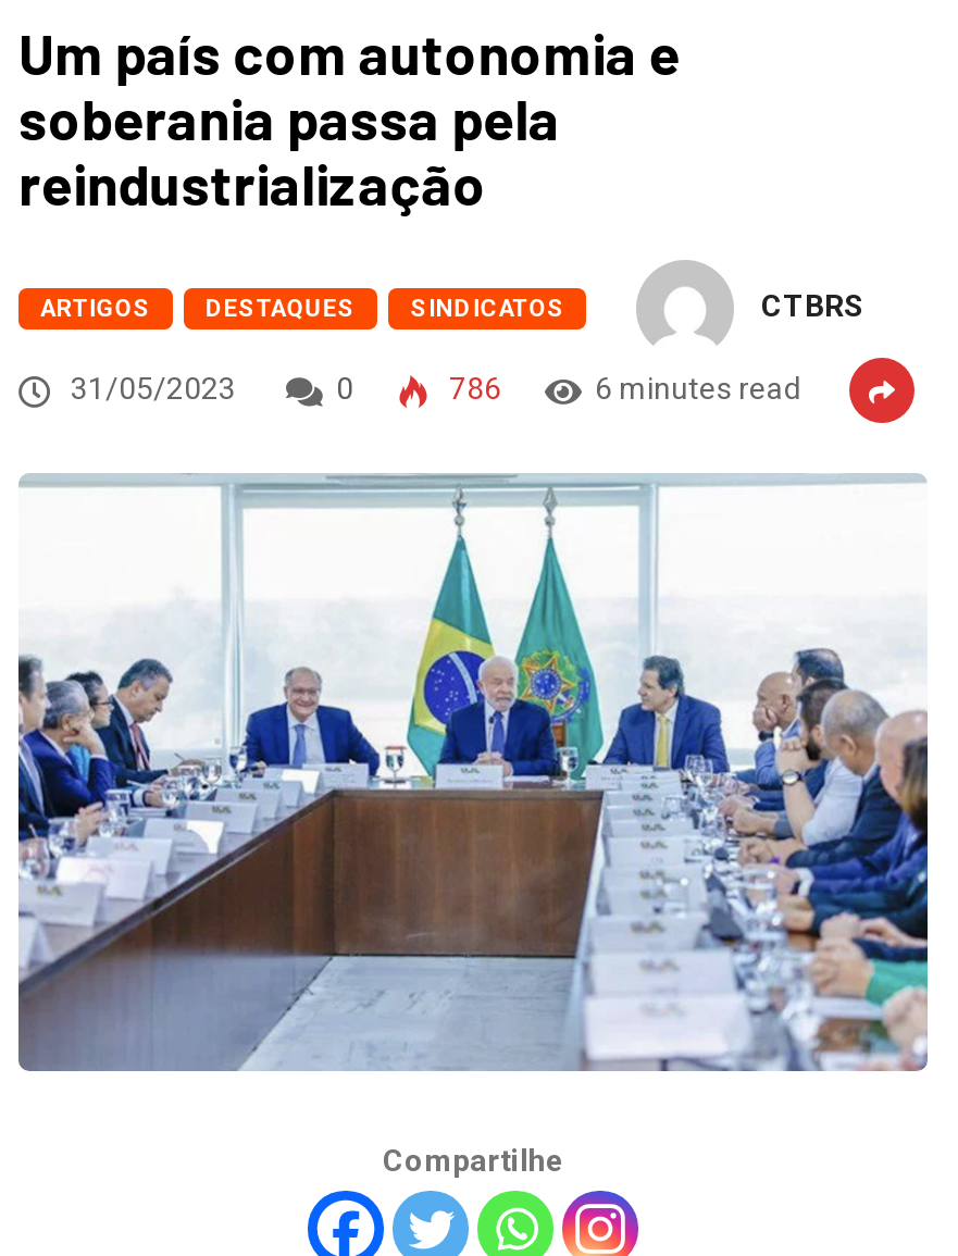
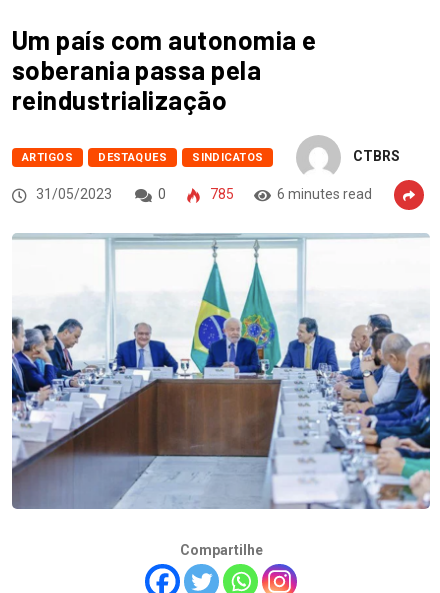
- 786
+ 785
